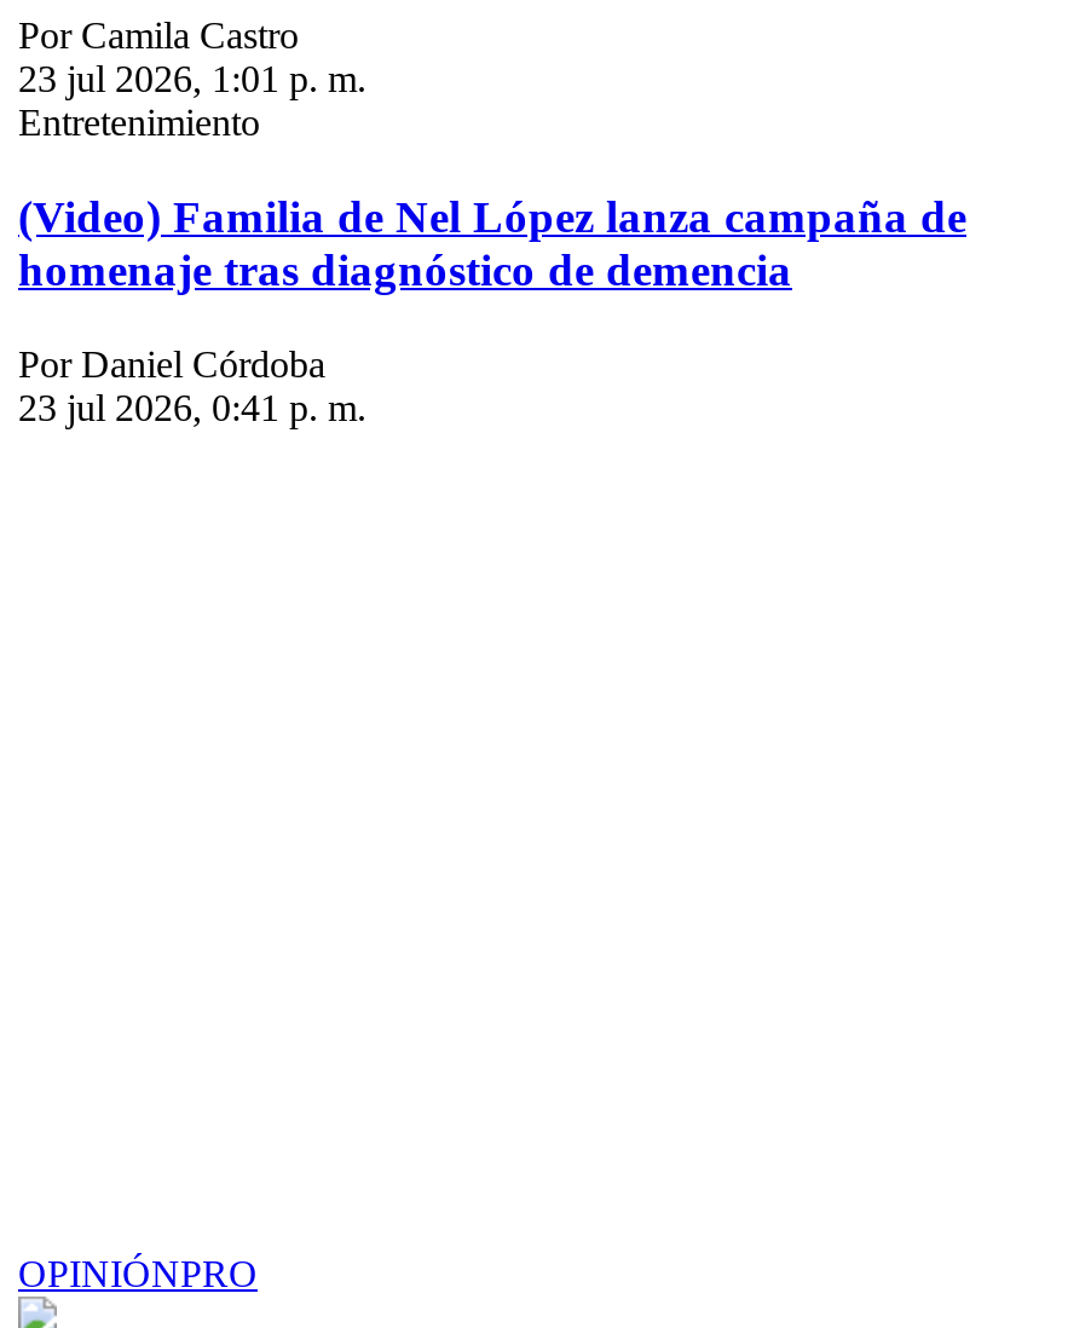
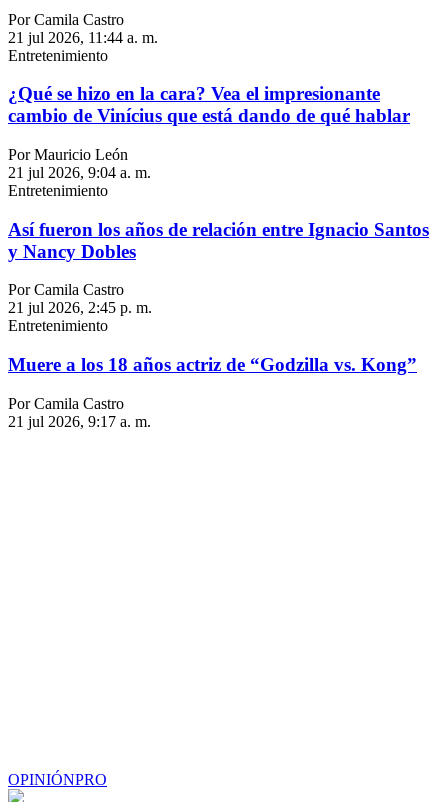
- 23 jul 2026, 1:01 p. m.
+ 21 jul 2026, 11:44 a. m.

- (Video) Familia de Nel López lanza campaña de
- homenaje tras diagnóstico de demencia
- Por Daniel Córdoba
- 23 jul 2026, 0:41 p. m.
+ ¿Qué se hizo en la cara? Vea el impresionante
+ cambio de Vinícius que está dando de qué hablar
+ Por Mauricio León
+ 21 jul 2026, 9:04 a. m.
+ Entretenimiento
+ Así fueron los años de relación entre Ignacio Santos
+ y Nancy Dobles
+ Por Camila Castro
+ 21 jul 2026, 2:45 p. m.
+ Entretenimiento
+ Muere a los 18 años actriz de “Godzilla vs. Kong”
+ Por Camila Castro
+ 21 jul 2026, 9:17 a. m.
